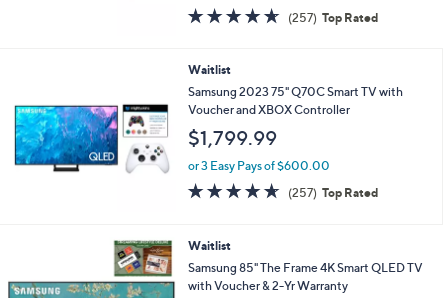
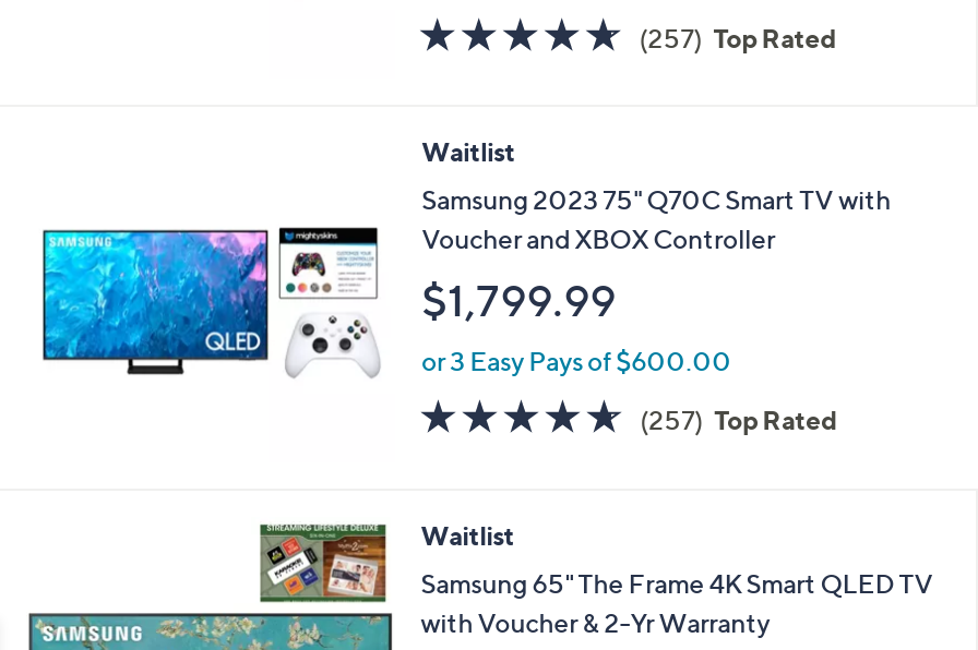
- Samsung 85" The Frame 4K Smart QLED TV
+ Samsung 65" The Frame 4K Smart QLED TV
